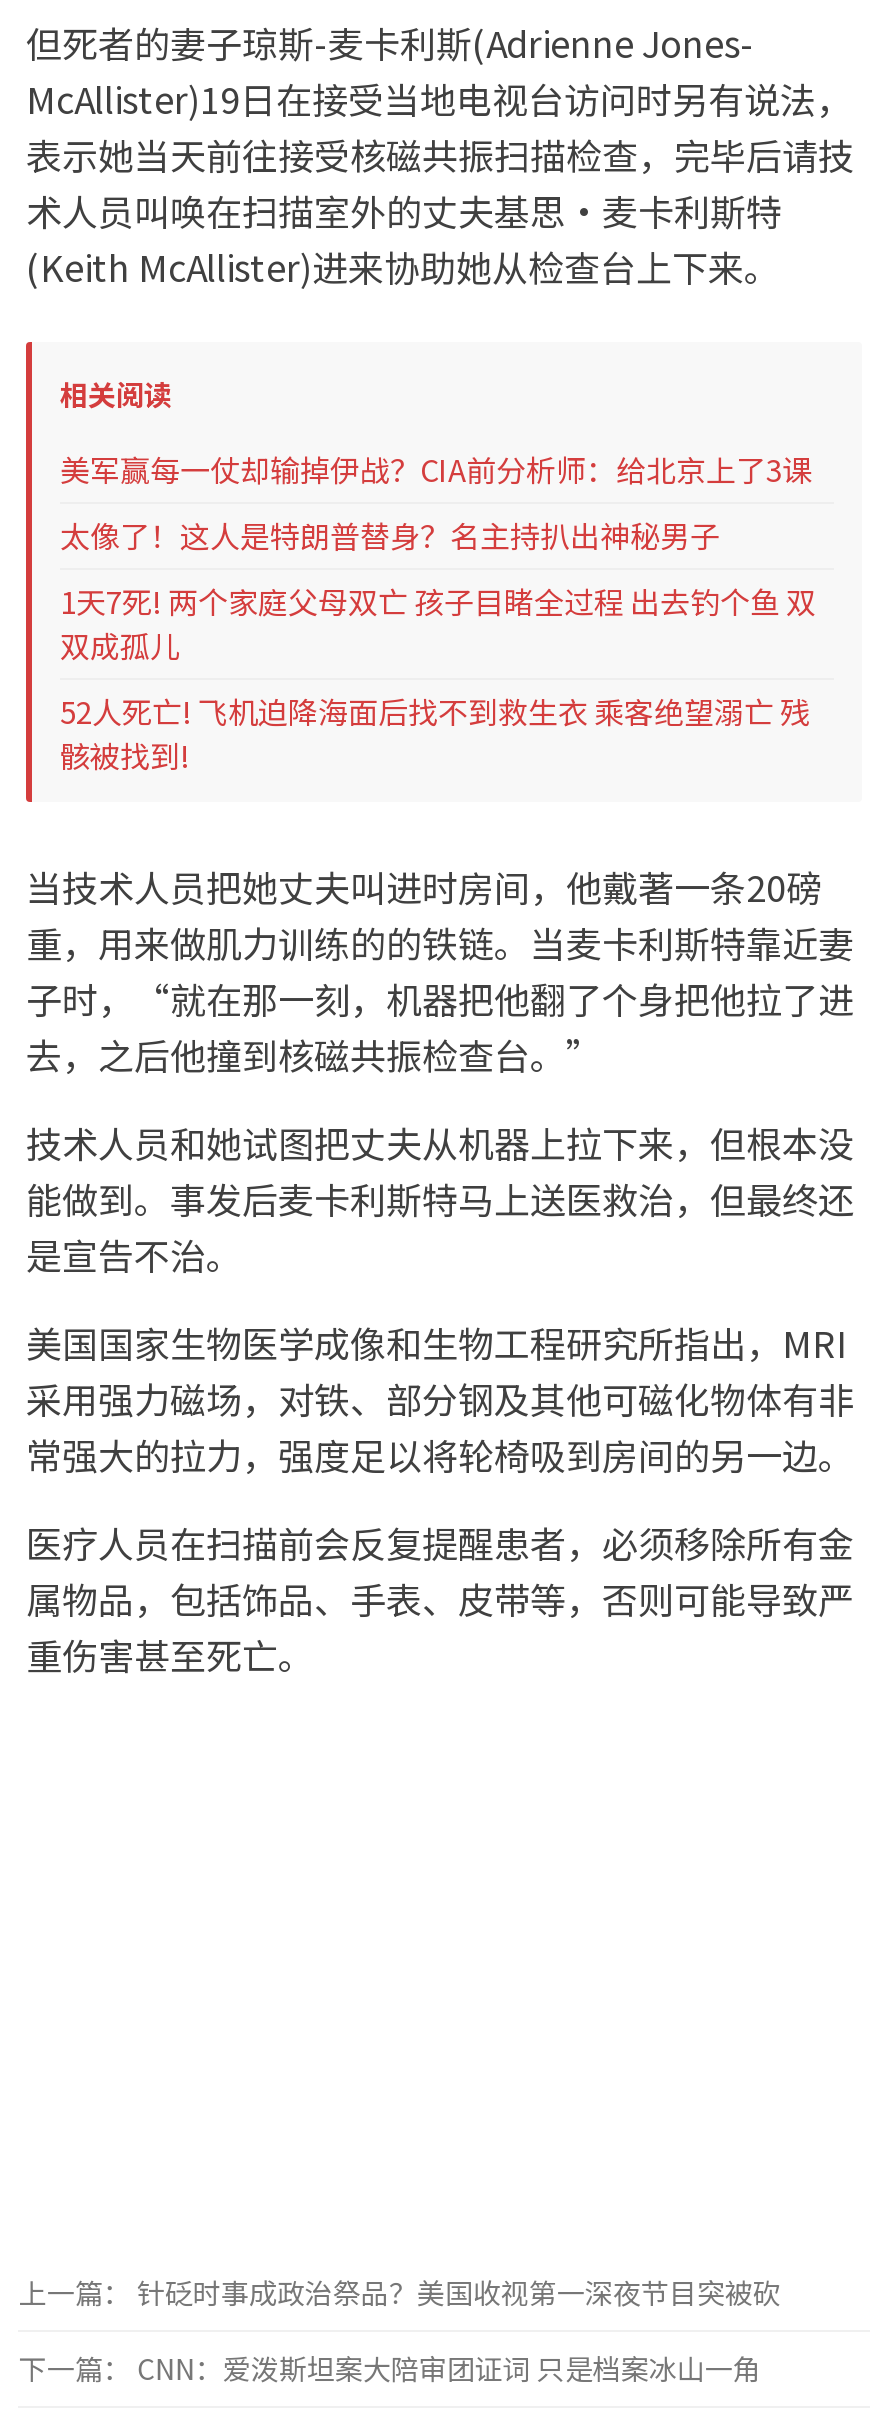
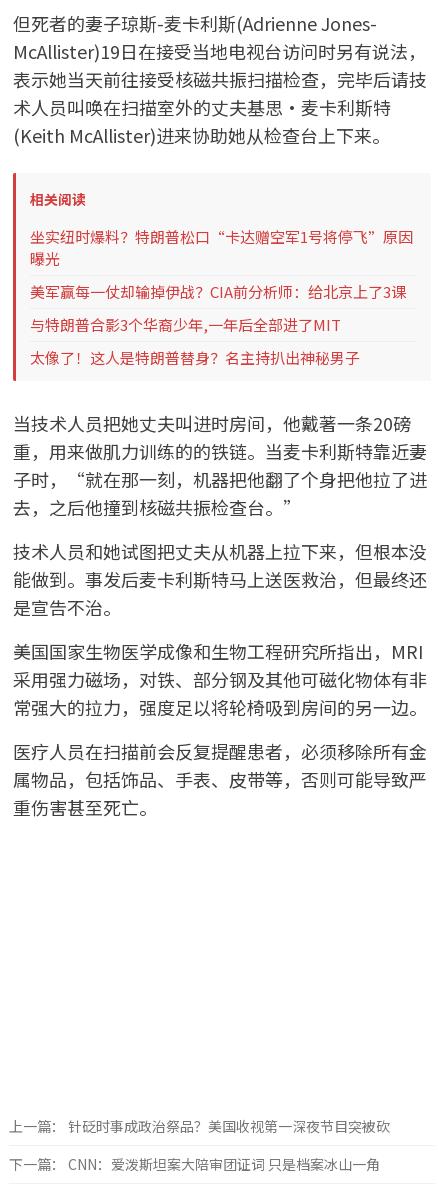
+ 坐实纽时爆料？特朗普松口“卡达赠空军1号将停飞”原因
+ 曝光

moved down: 美军赢每一仗却输掉伊战？CIA前分析师：给北京上了3课

+ 与特朗普合影3个华裔少年,一年后全部进了MIT

moved down: 太像了！这人是特朗普替身？名主持扒出神秘男子

- 1天7死! 两个家庭父母双亡 孩子目睹全过程 出去钓个鱼 双
- 双成孤儿
- 52人死亡! 飞机迫降海面后找不到救生衣 乘客绝望溺亡 残
- 骸被找到!
